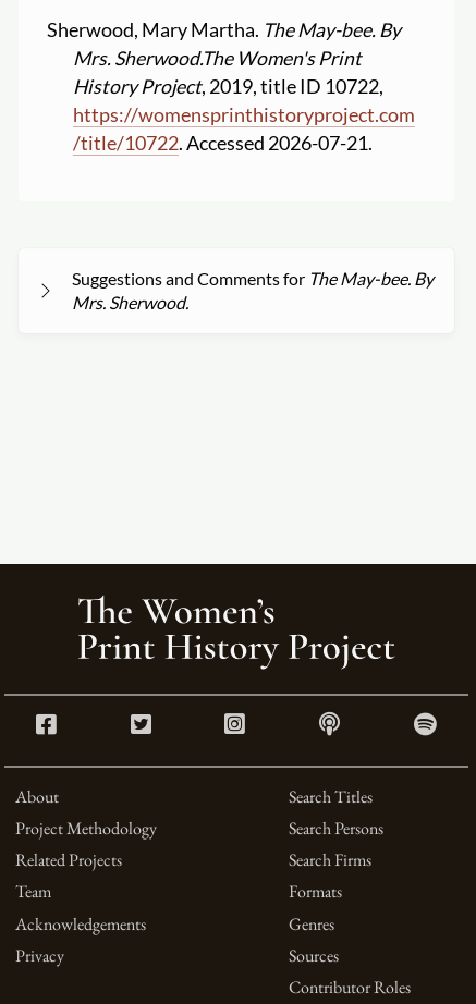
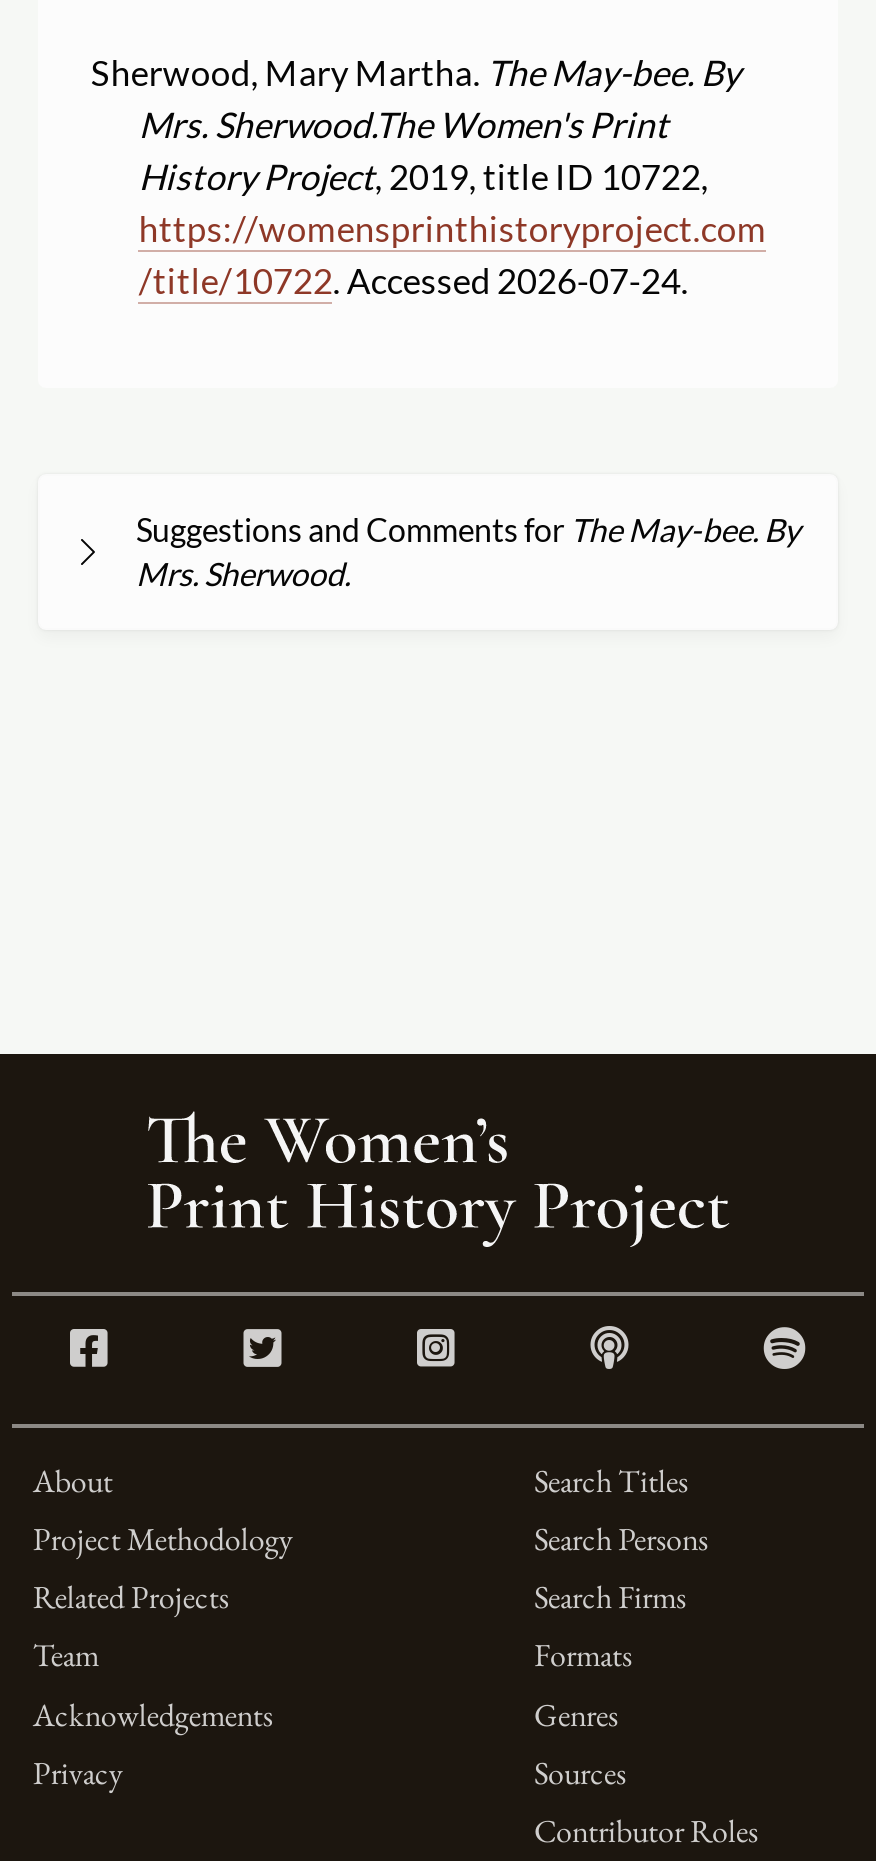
- /title/10722. Accessed 2026-07-21.
+ /title/10722. Accessed 2026-07-24.
